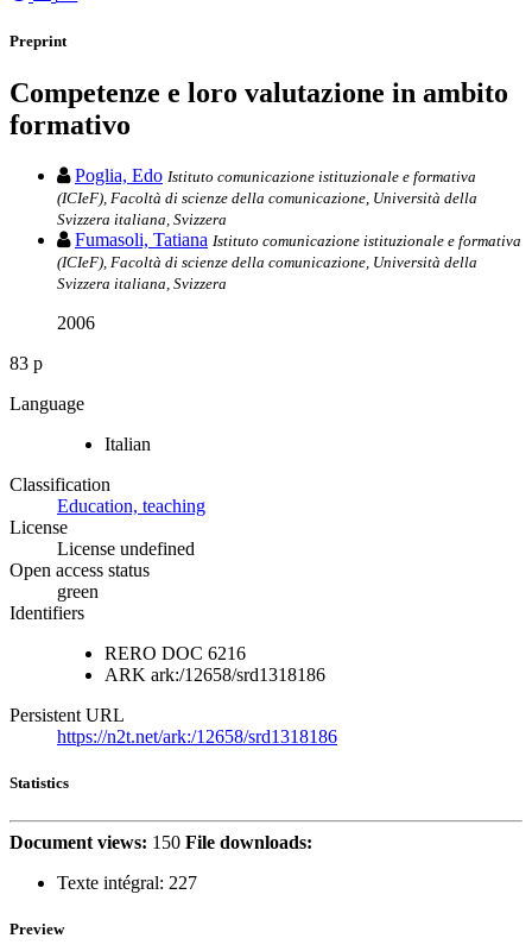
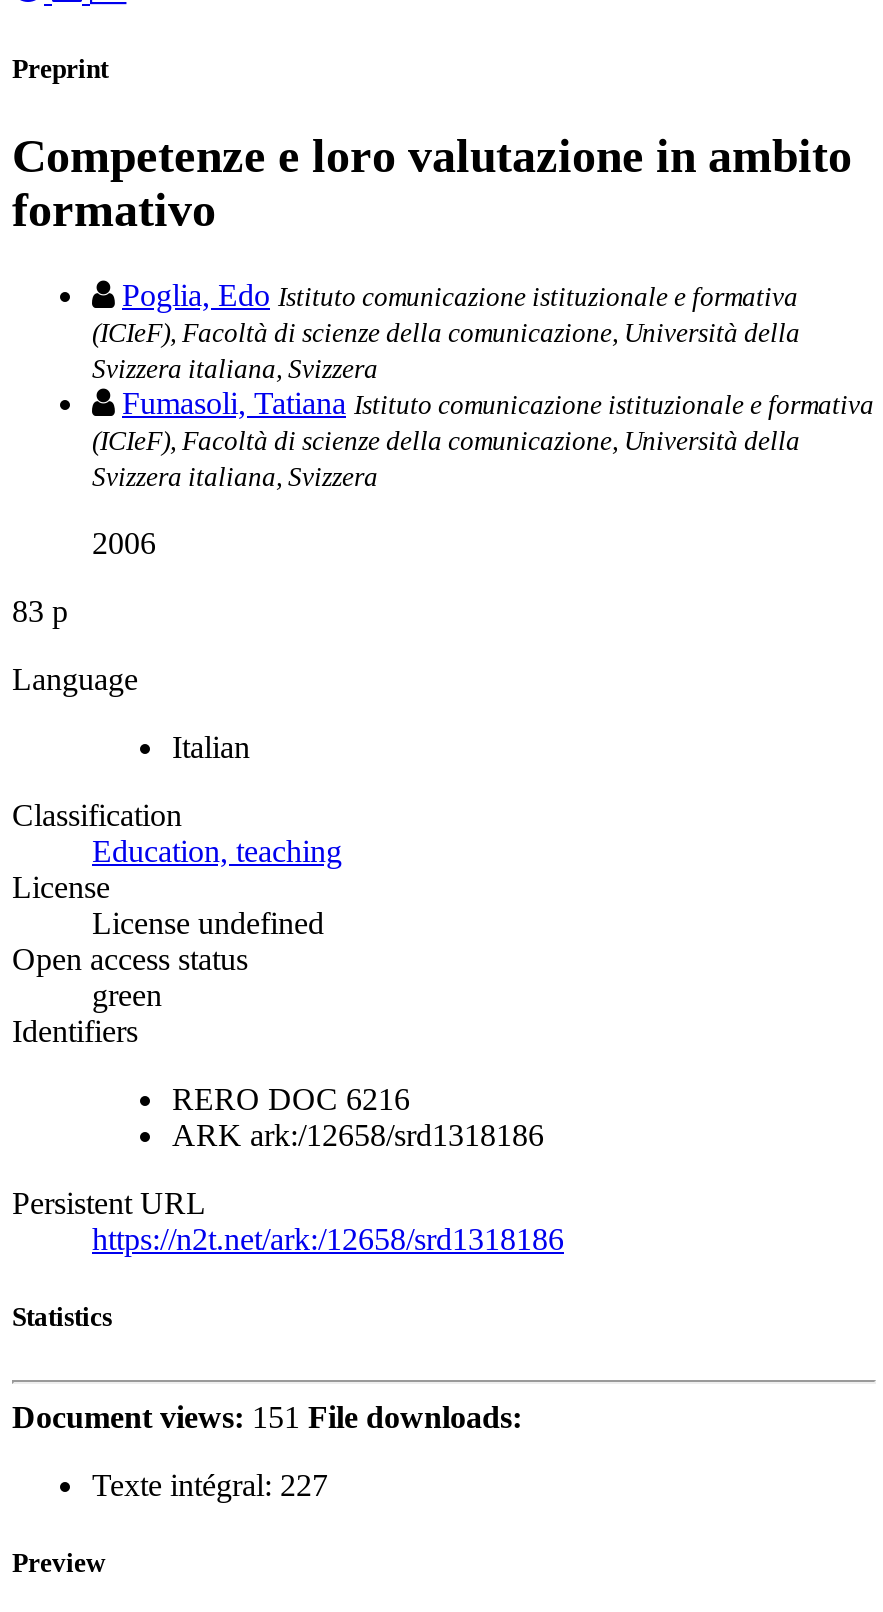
- Document views: 150 File downloads:
+ Document views: 151 File downloads:
